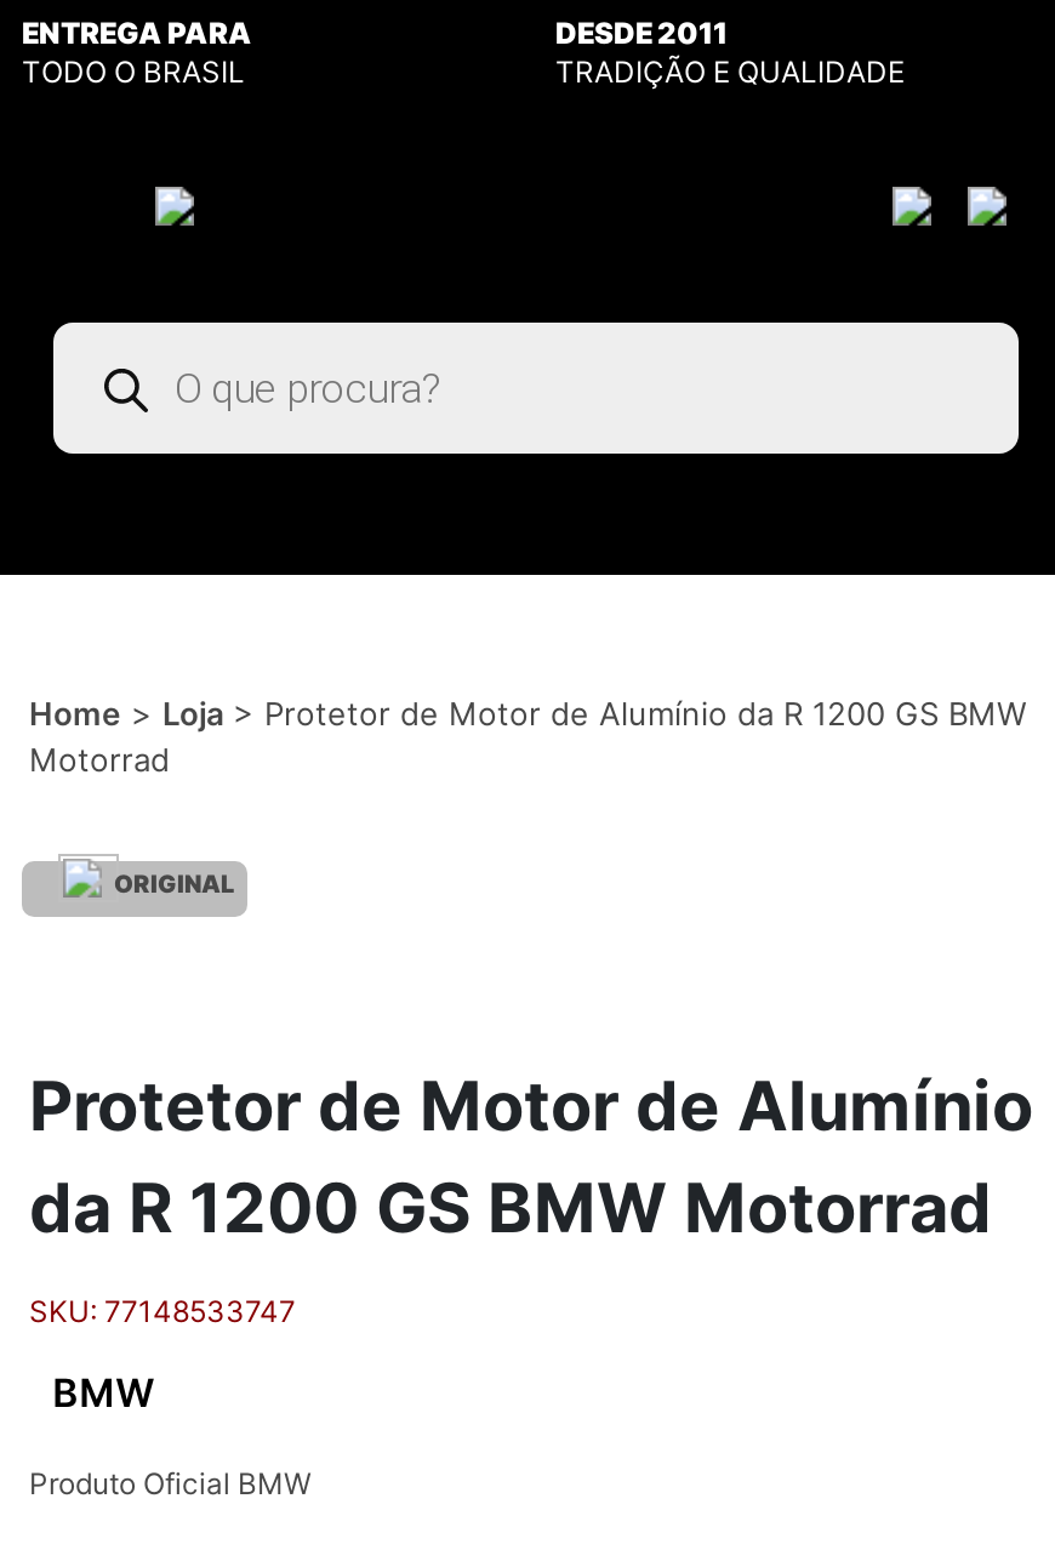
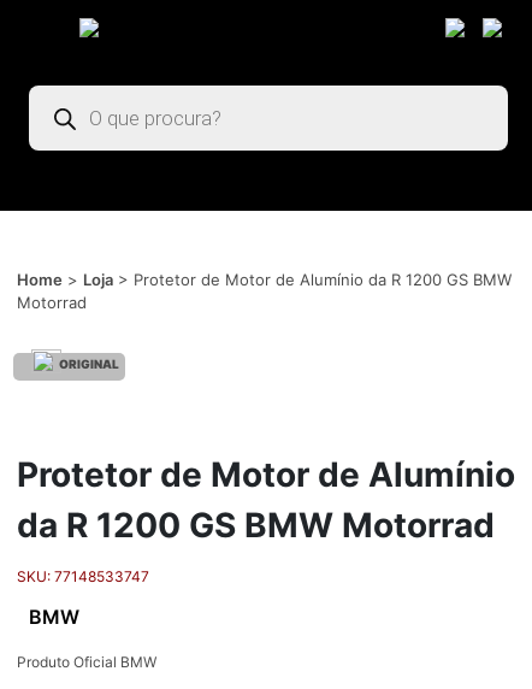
- ENTREGA PARA
- TODO O BRASIL

- DESDE 2011
- TRADIÇÃO E QUALIDADE
